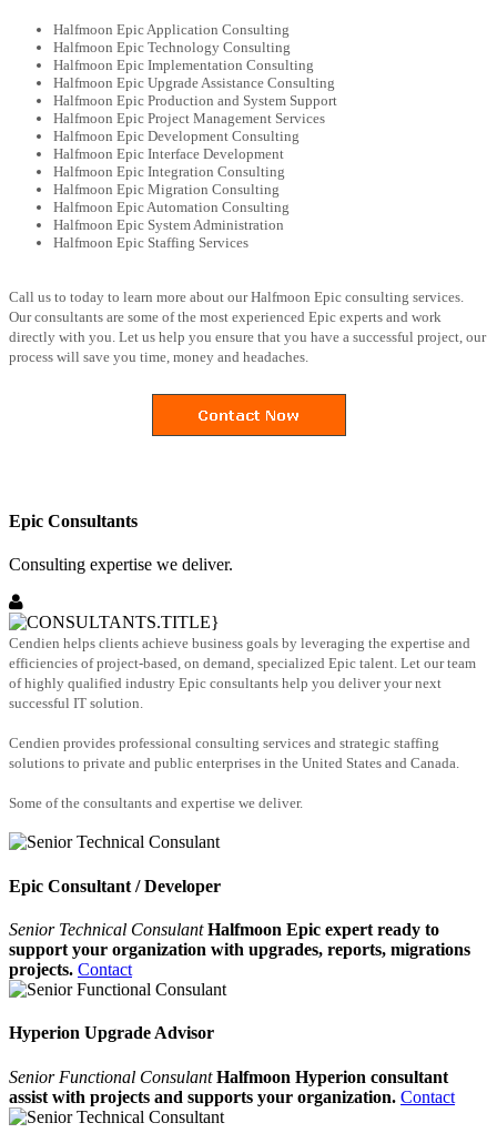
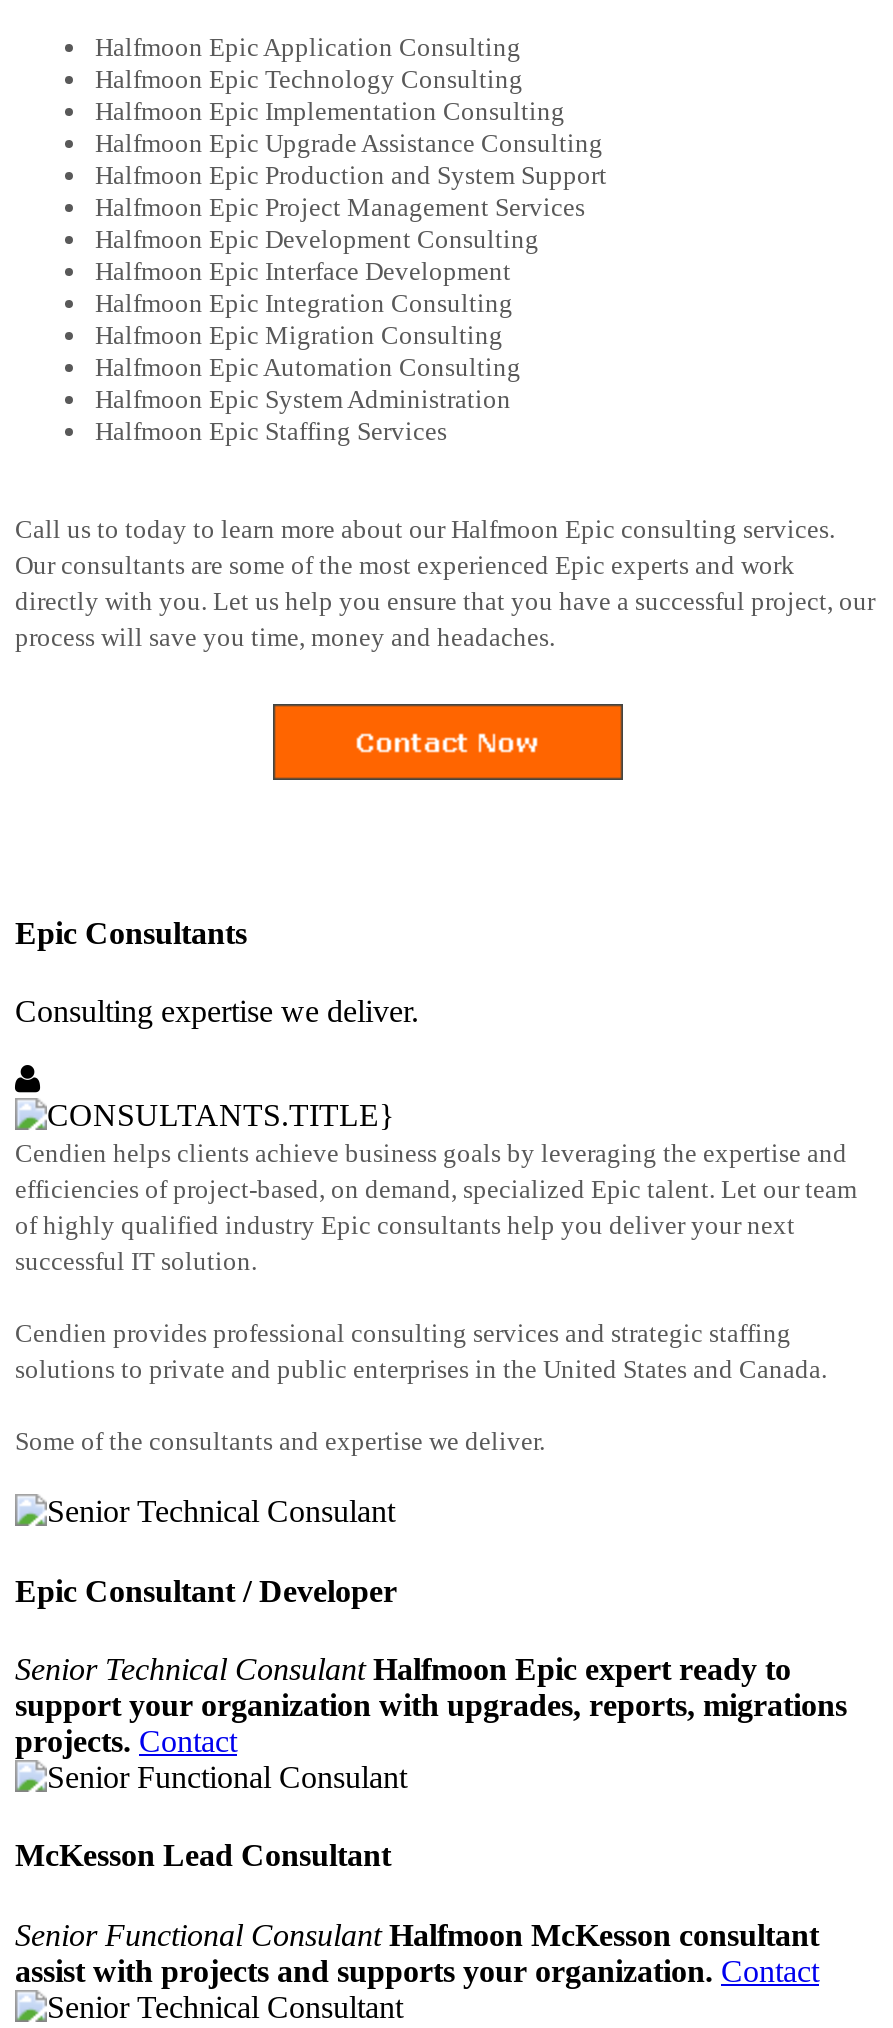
- Hyperion Upgrade Advisor
+ McKesson Lead Consultant

- Senior Functional Consulant Halfmoon Hyperion consultant
+ Senior Functional Consulant Halfmoon McKesson consultant
